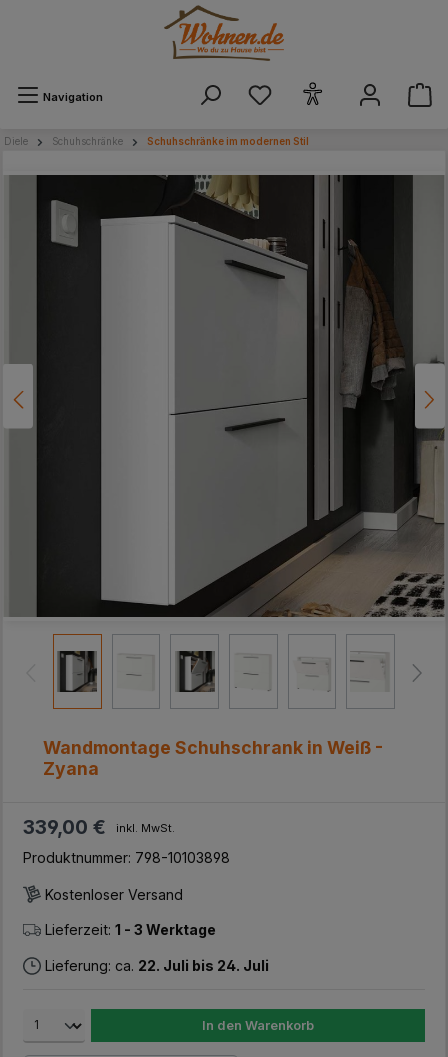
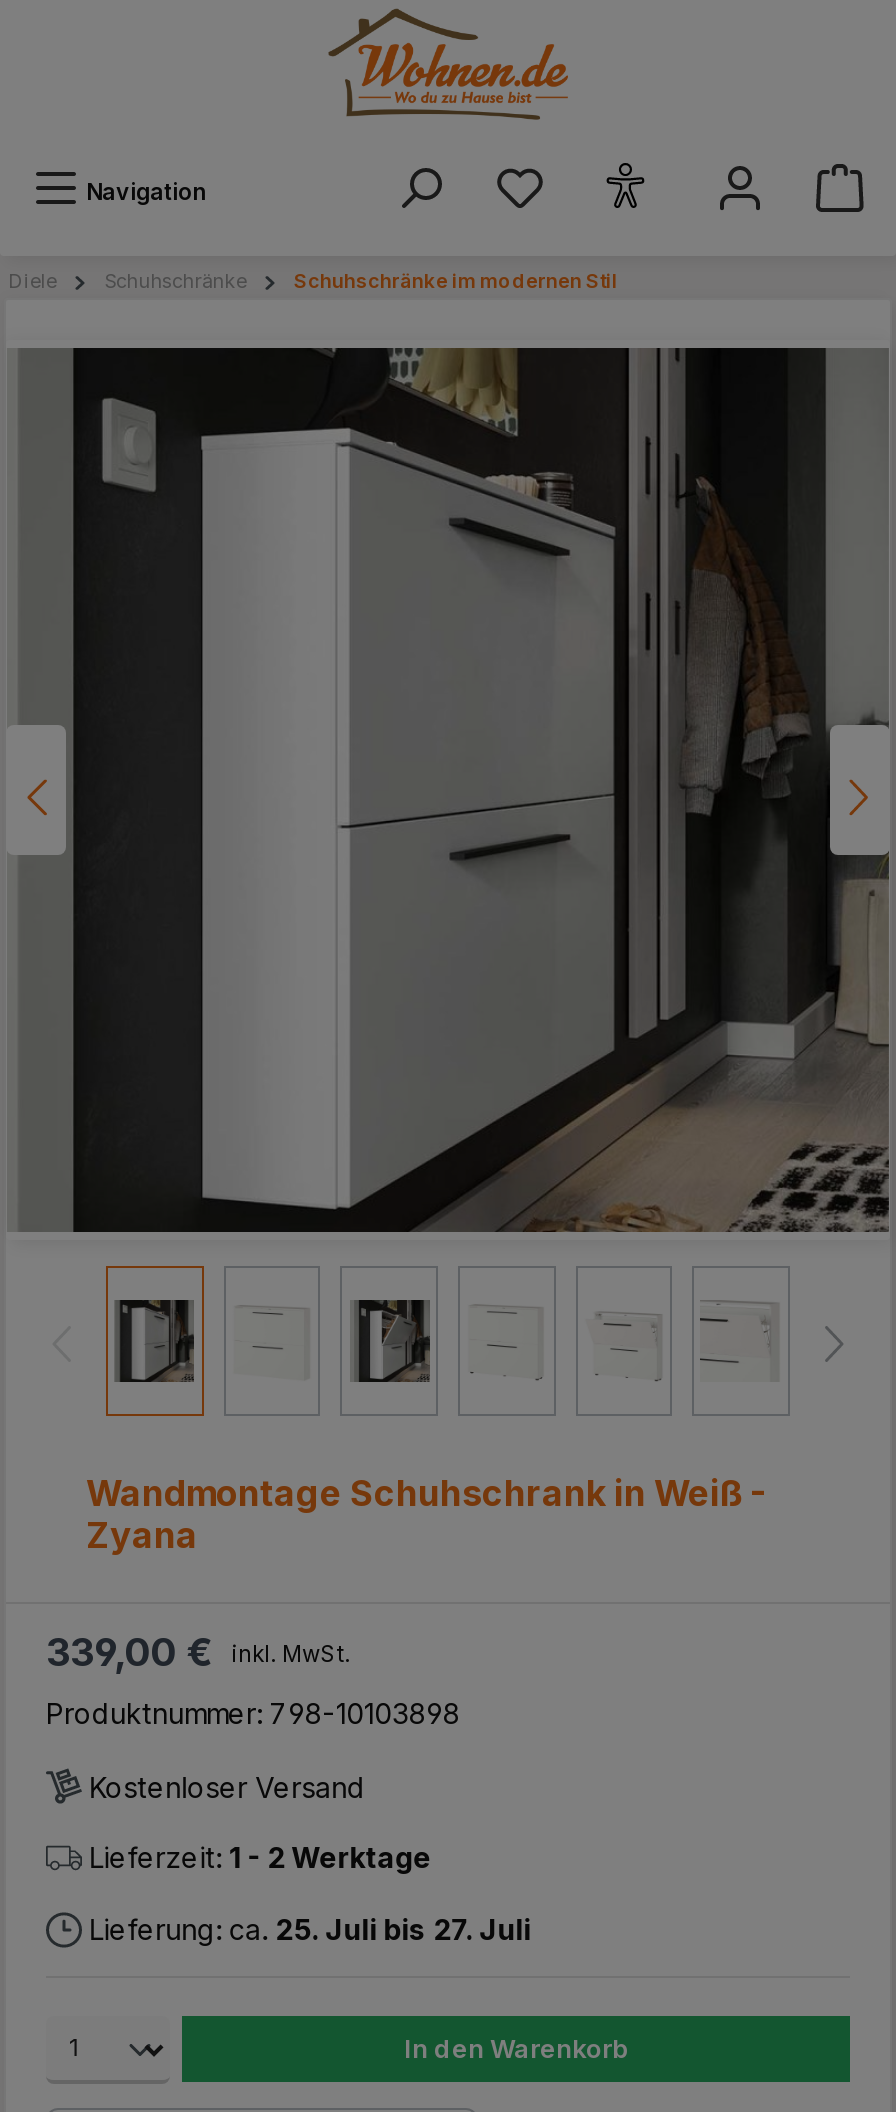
- Lieferzeit: 1 - 3 Werktage
+ Lieferzeit: 1 - 2 Werktage

- Lieferung: ca. 22. Juli bis 24. Juli
+ Lieferung: ca. 25. Juli bis 27. Juli
